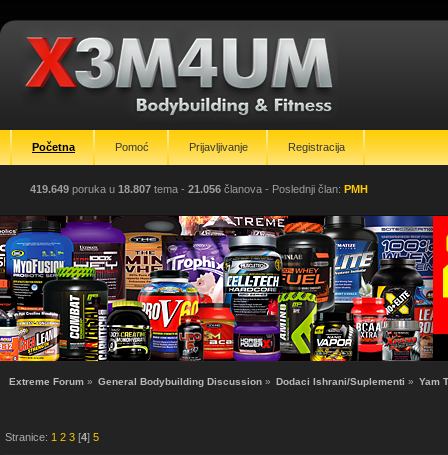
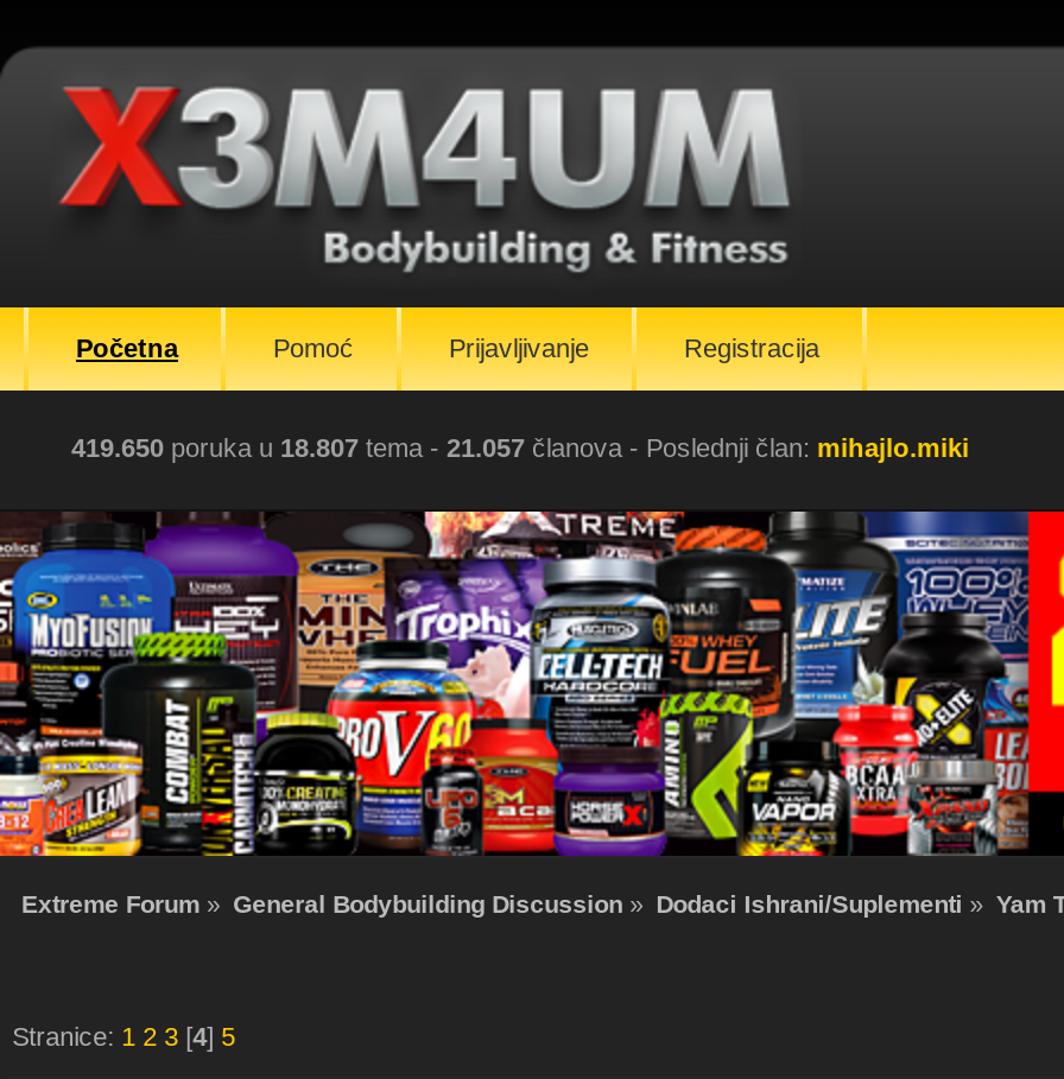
- 419.649 poruka u 18.807 tema - 21.056 članova - Poslednji član: PMH
+ 419.650 poruka u 18.807 tema - 21.057 članova - Poslednji član: mihajlo.miki
